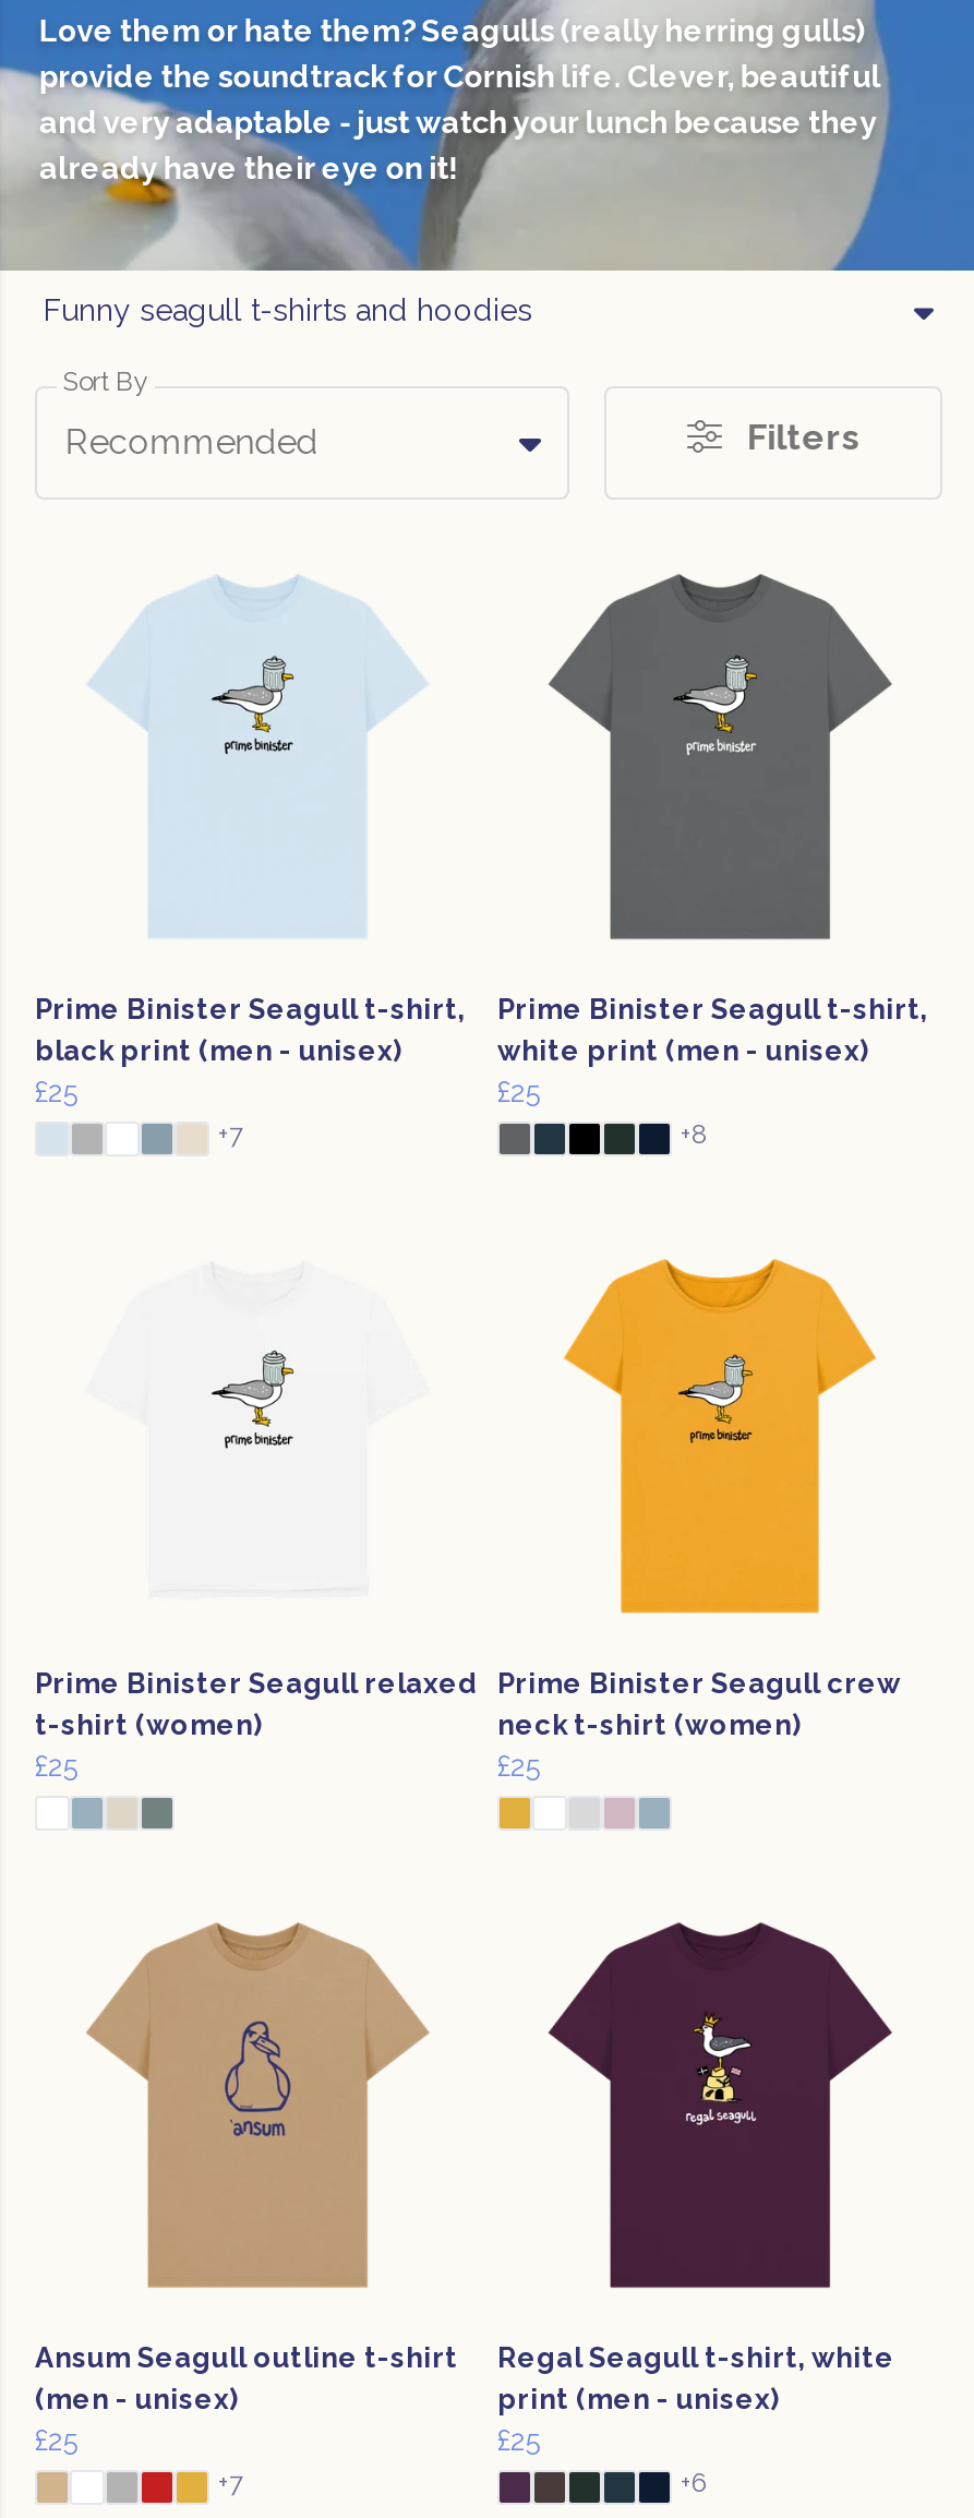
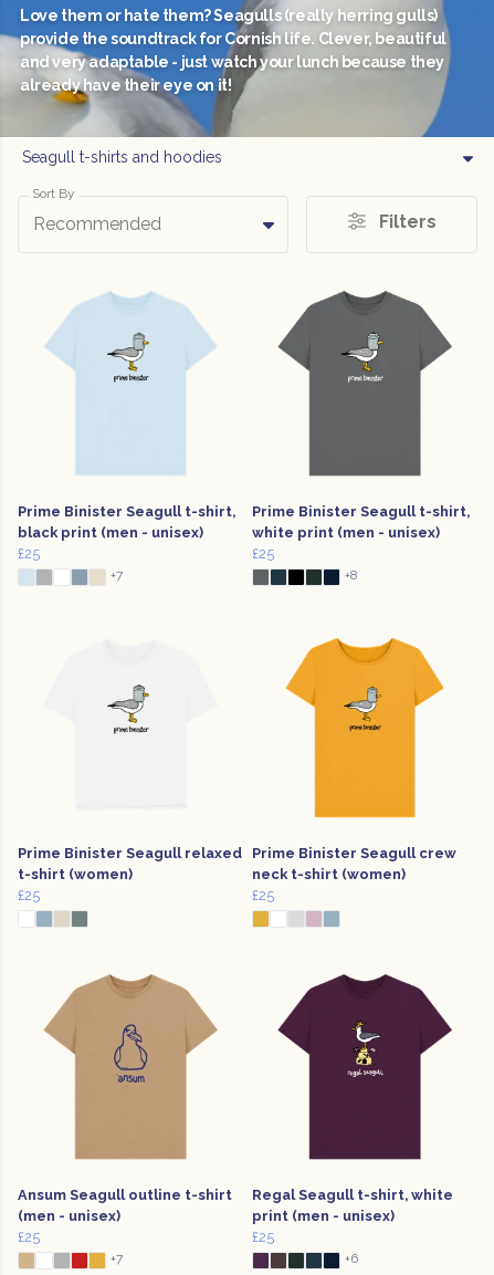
- Funny seagull t-shirts and hoodies
+ Seagull t-shirts and hoodies
